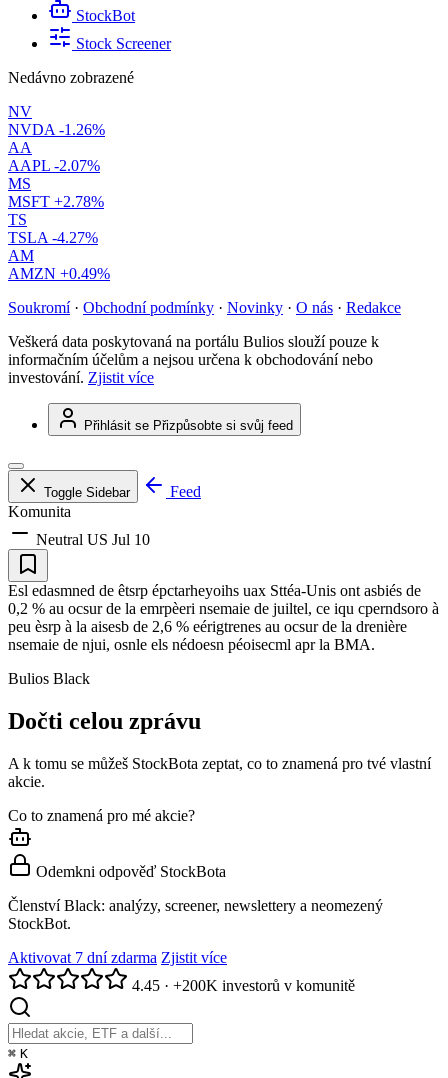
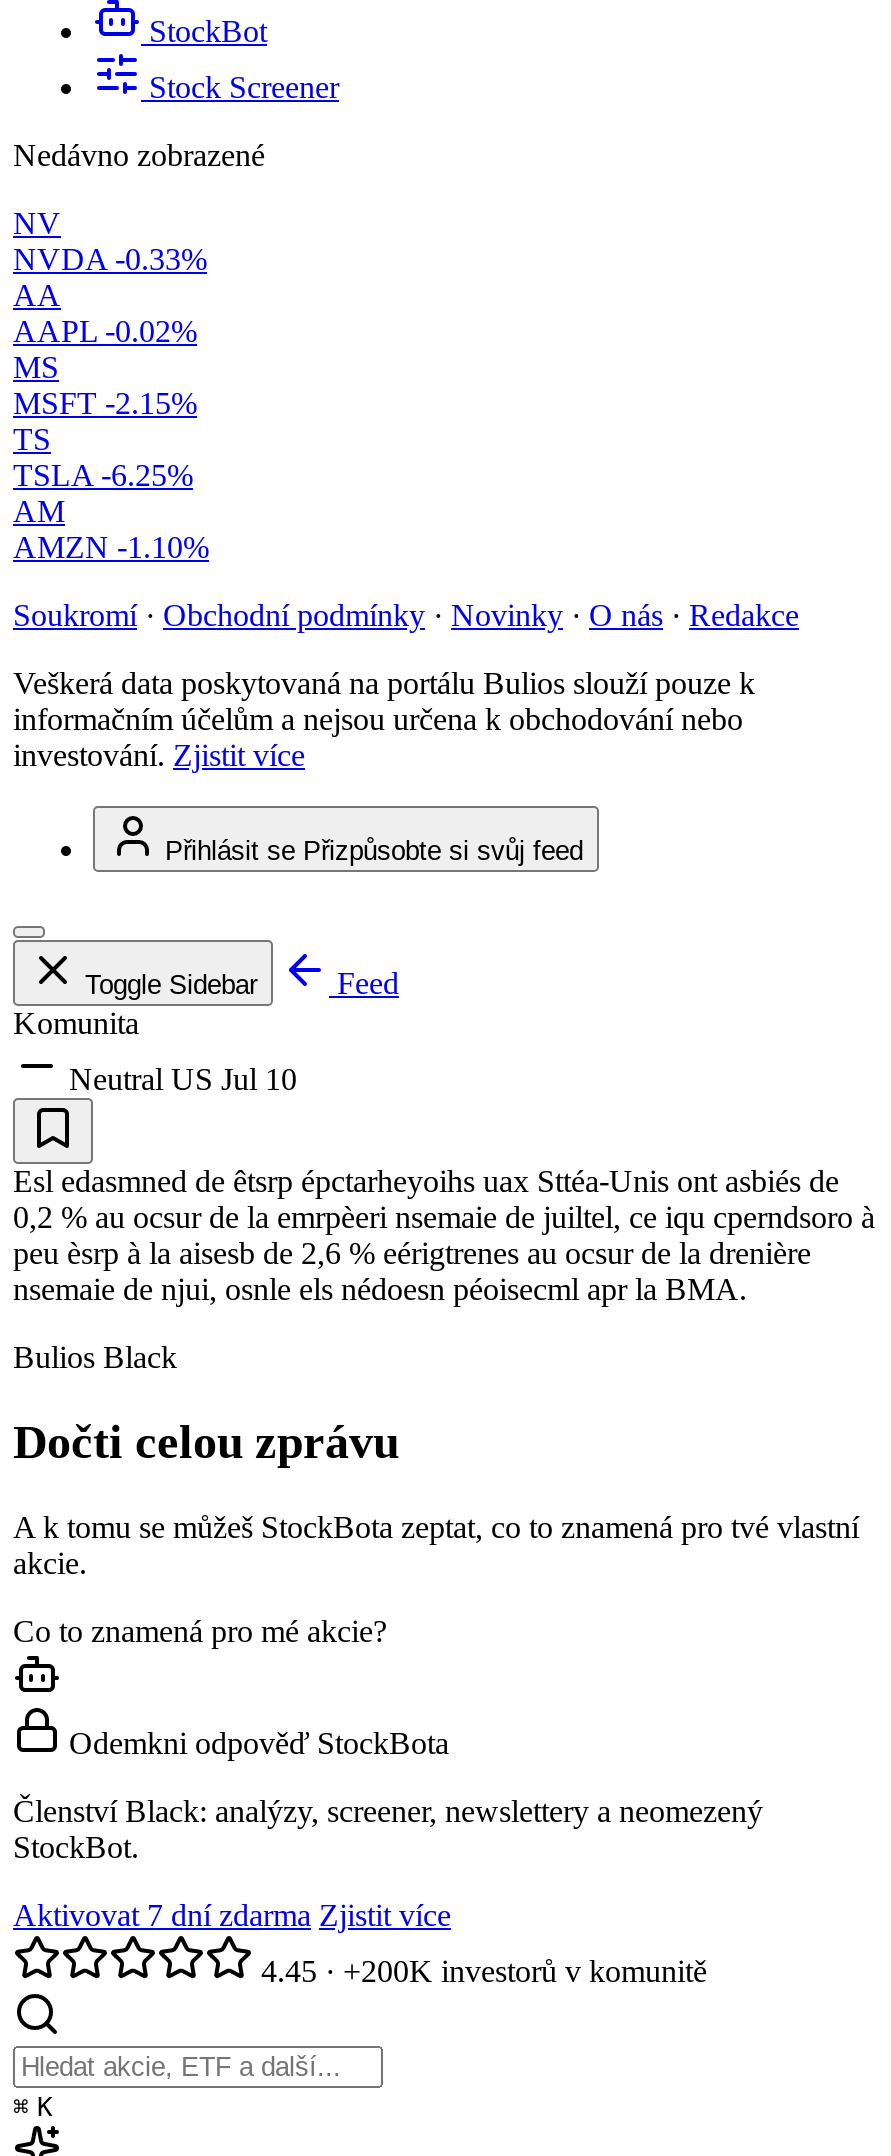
- NVDA -1.26%
+ NVDA -0.33%

- AAPL -2.07%
+ AAPL -0.02%

- MSFT +2.78%
+ MSFT -2.15%

- TSLA -4.27%
+ TSLA -6.25%

- AMZN +0.49%
+ AMZN -1.10%
